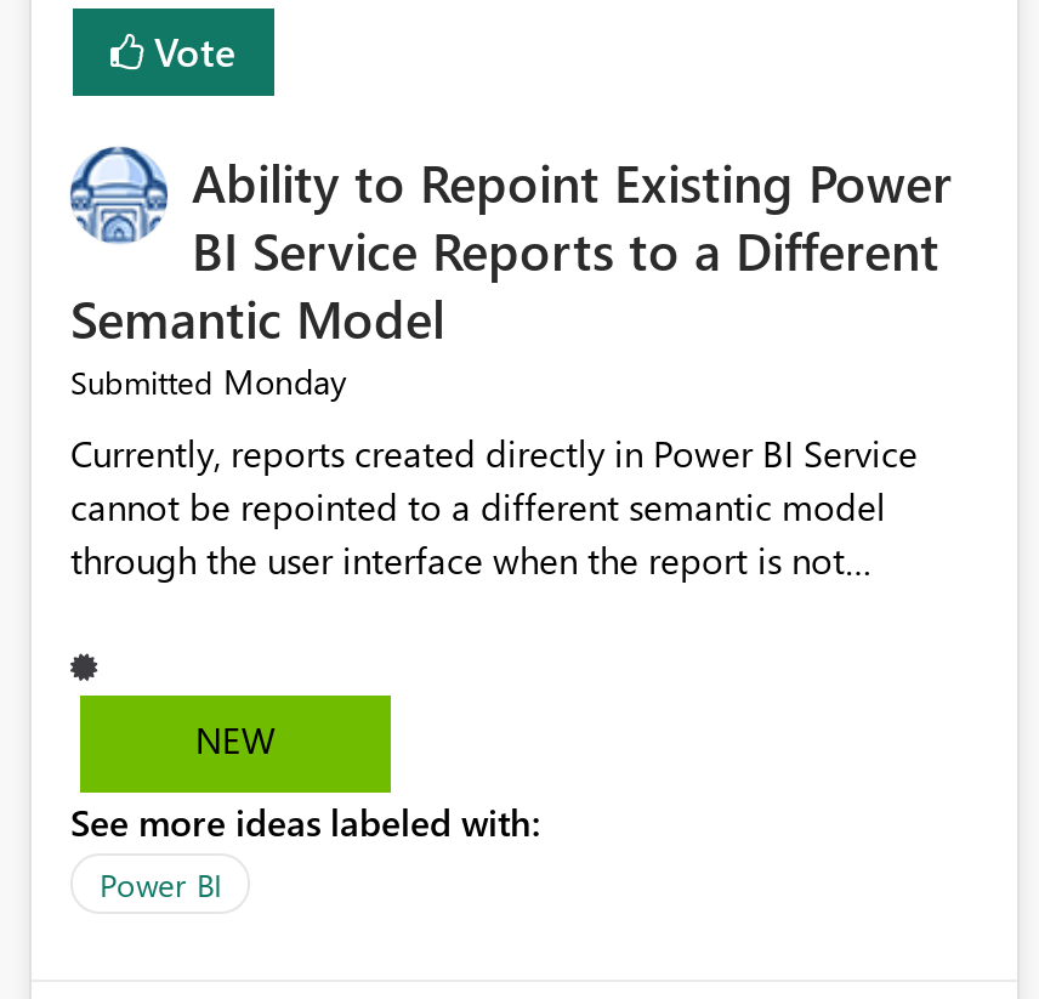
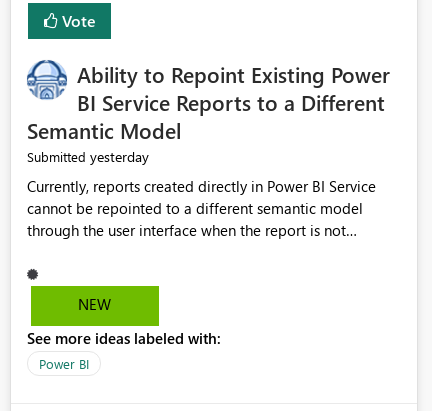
- Submitted Monday
+ Submitted yesterday
